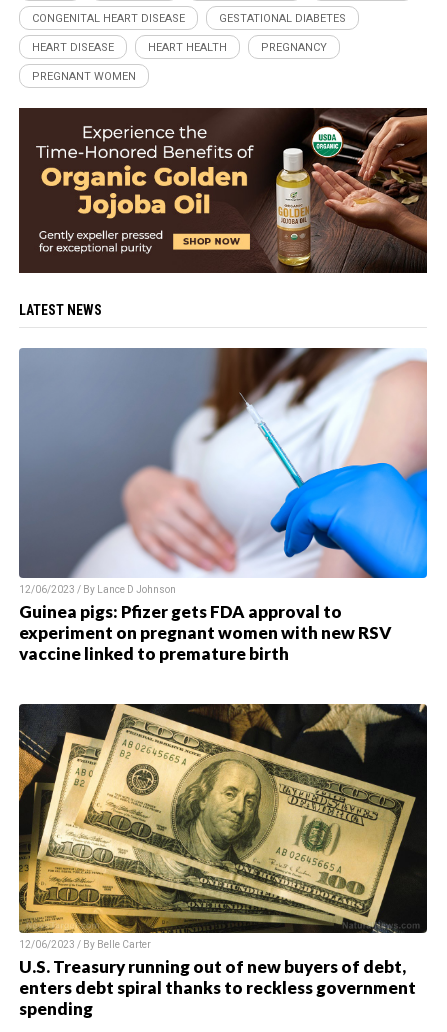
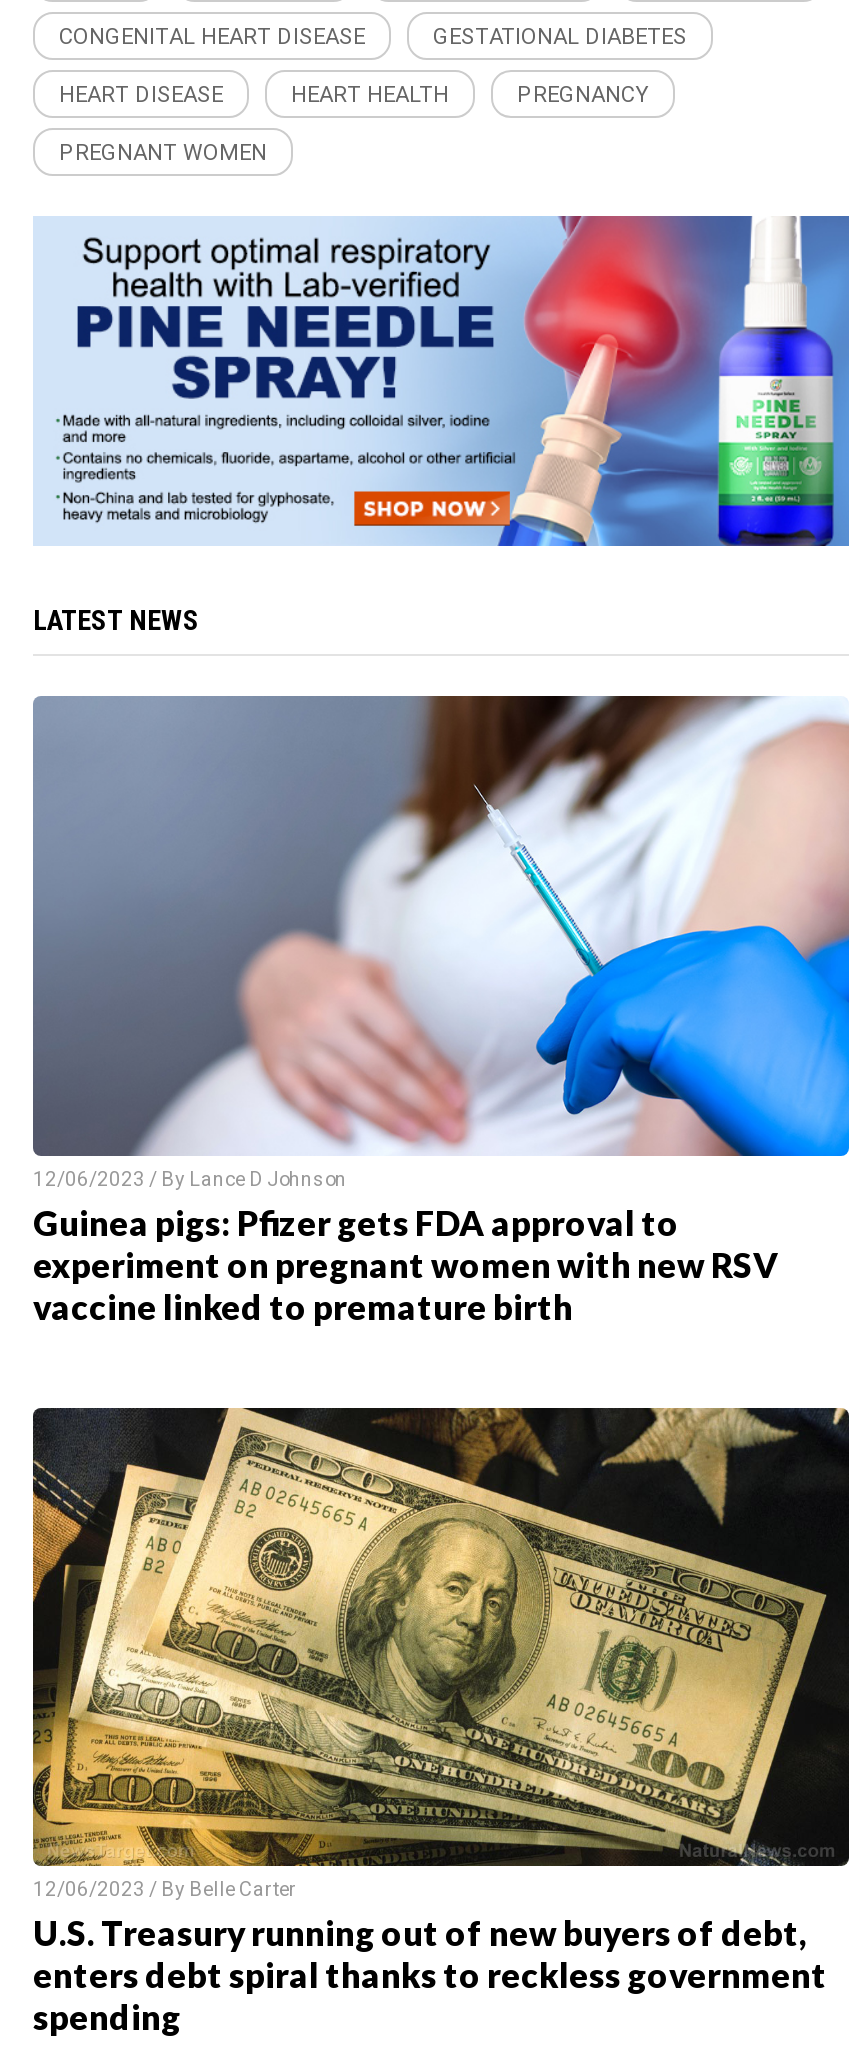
- [image]
+ [image]
